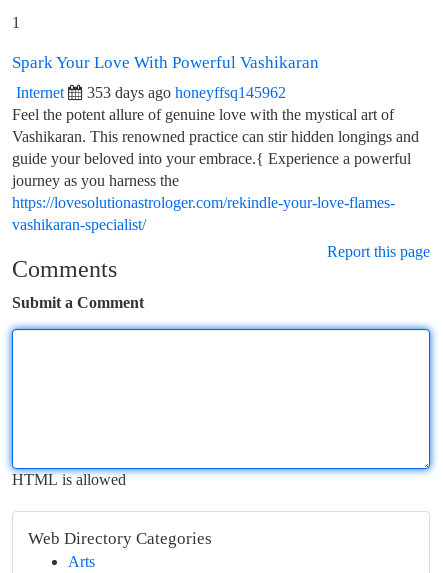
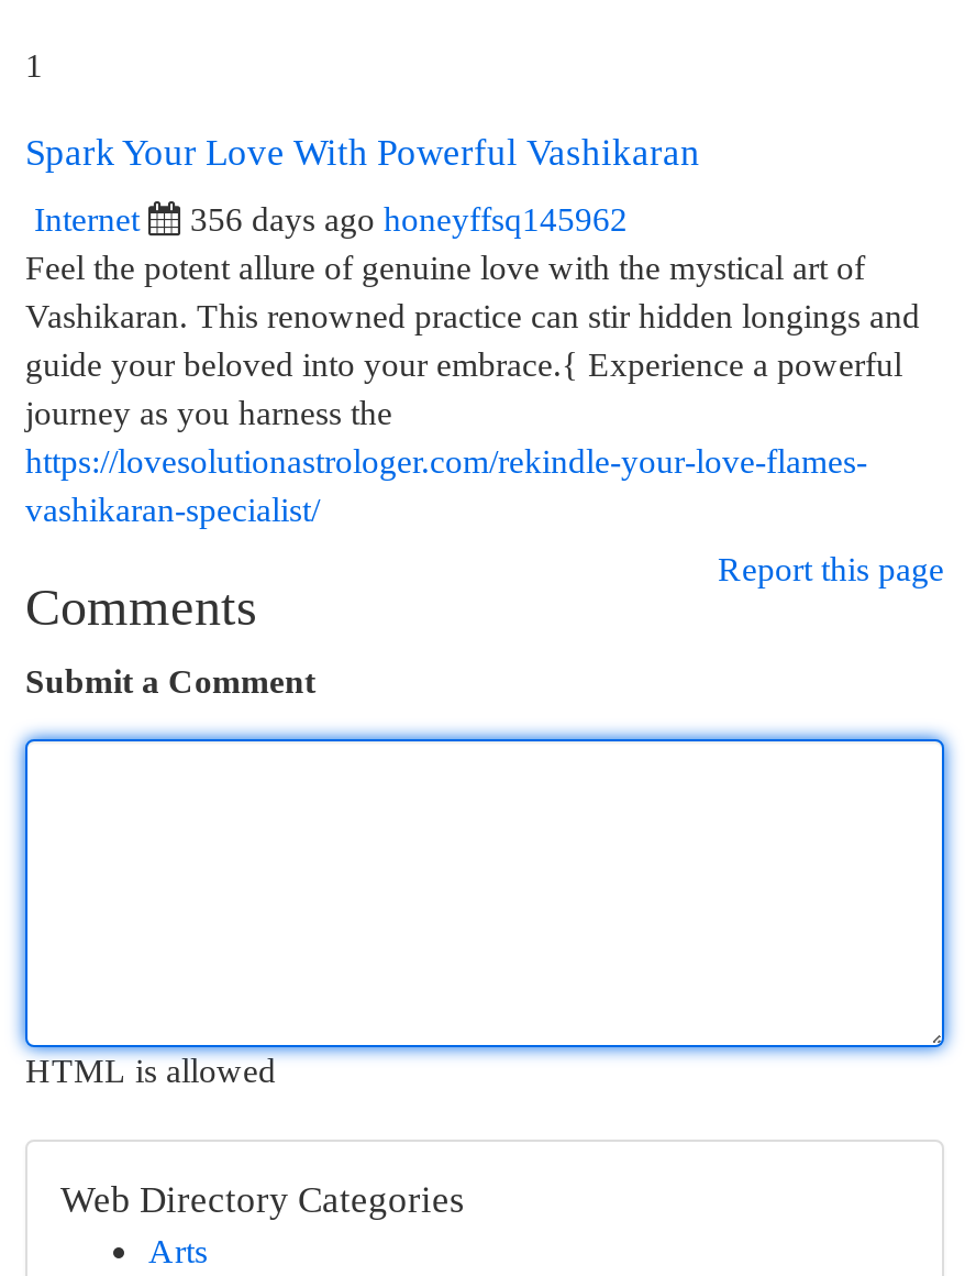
- 353 days ago honeyffsq145962
+ 356 days ago honeyffsq145962
